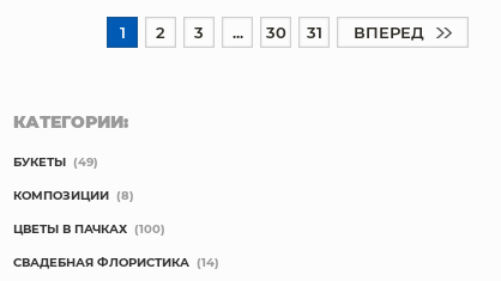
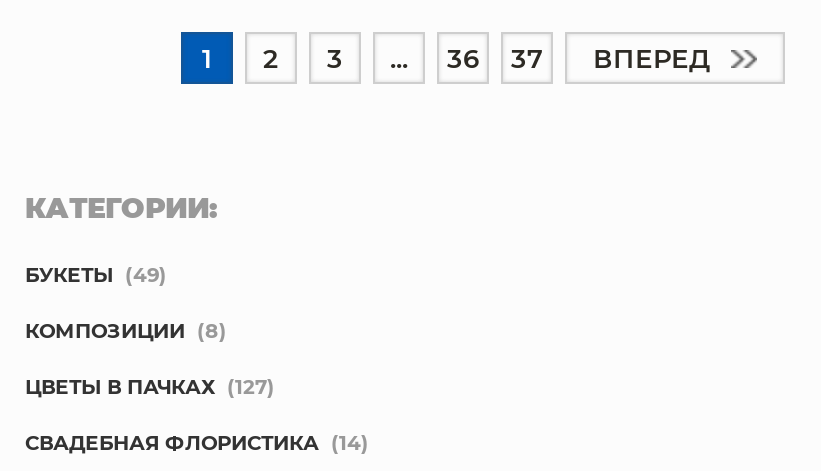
- 30
+ 36

- 31
+ 37

- ЦВЕТЫ В ПАЧКАХ (100)
+ ЦВЕТЫ В ПАЧКАХ (127)
